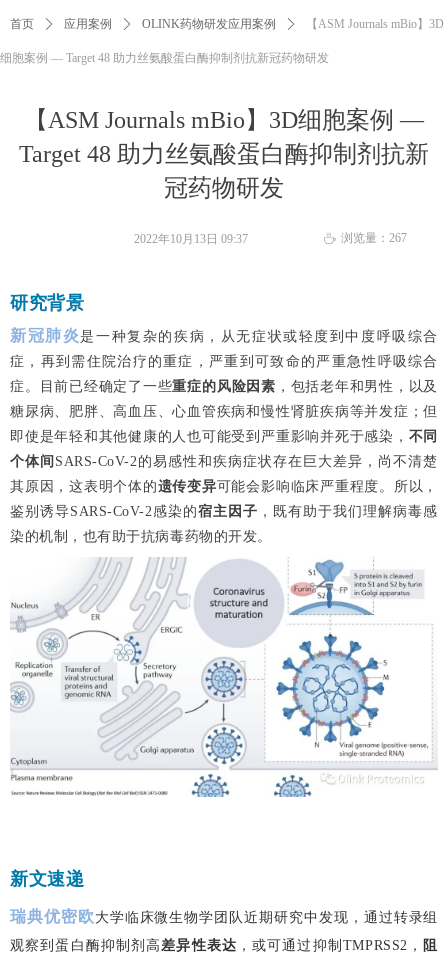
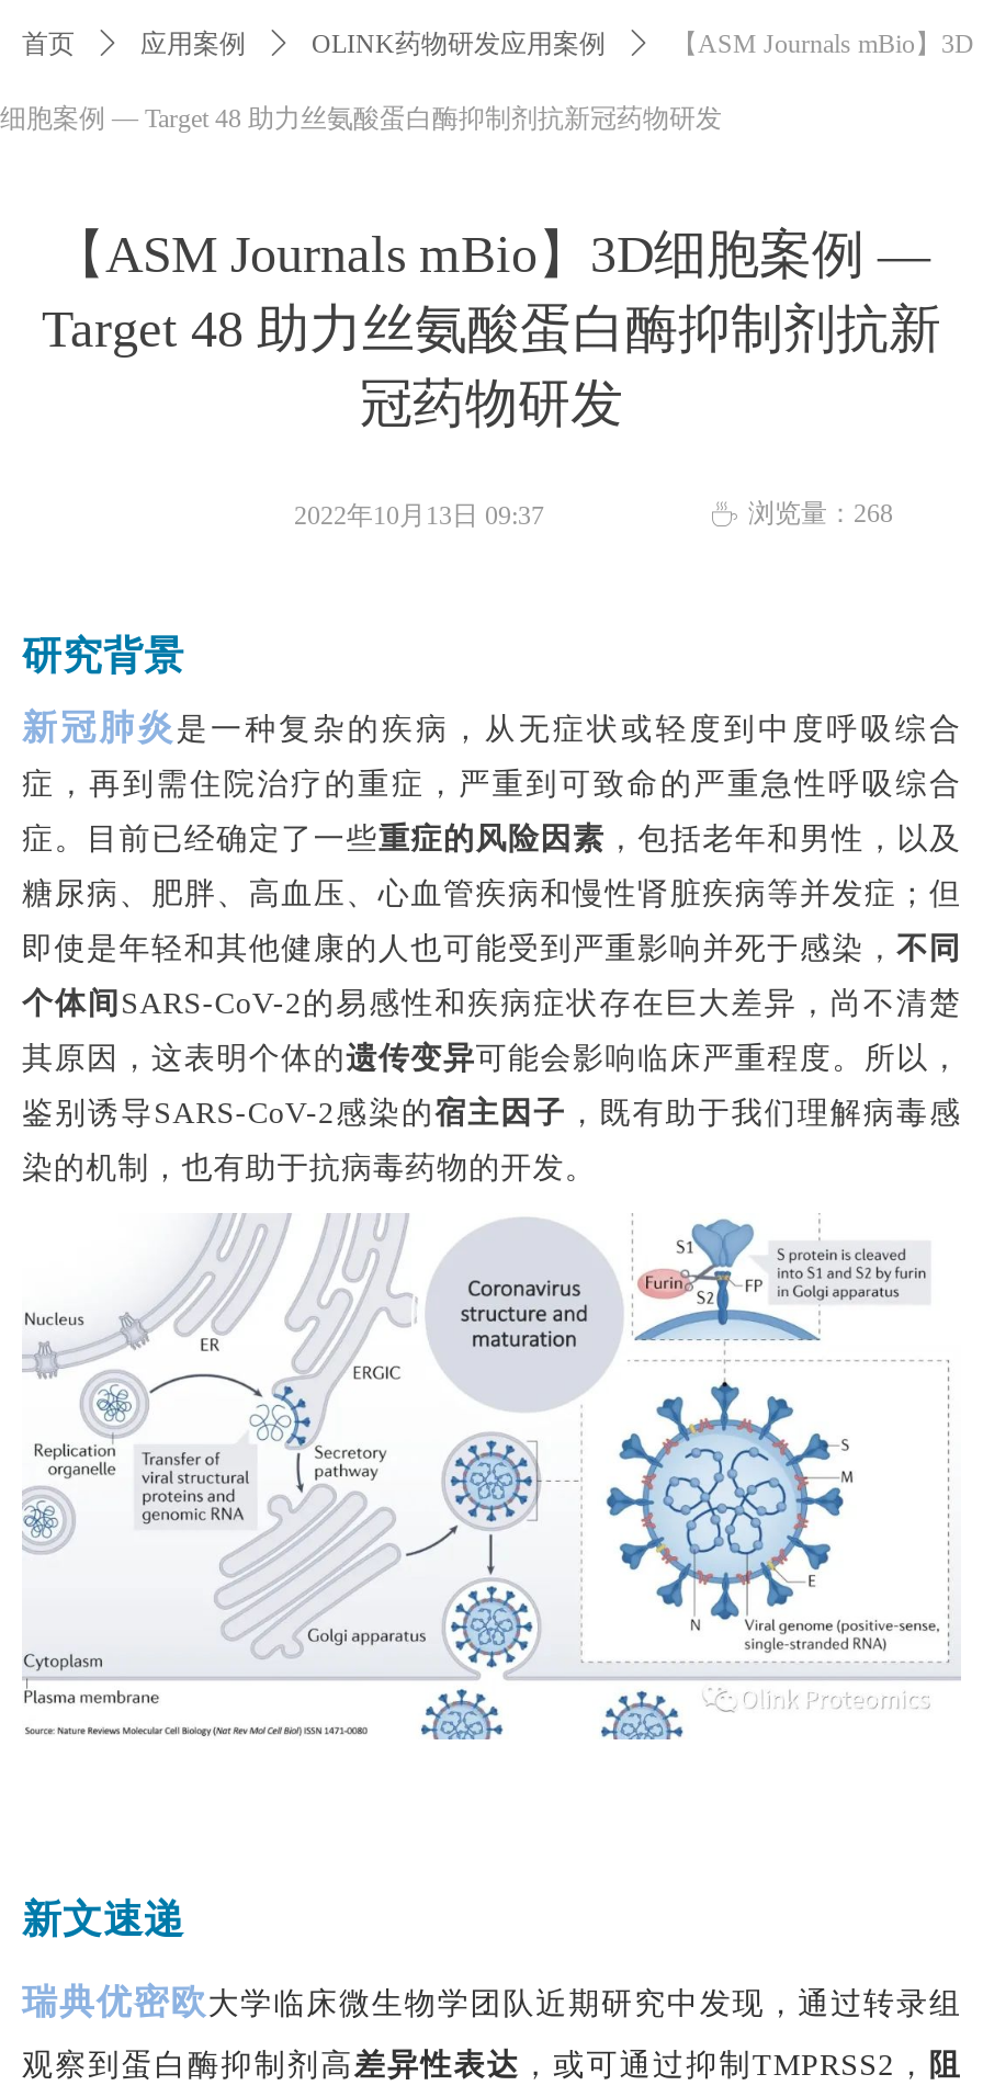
- ꄘ 浏览量：267
+ ꄘ 浏览量：268
